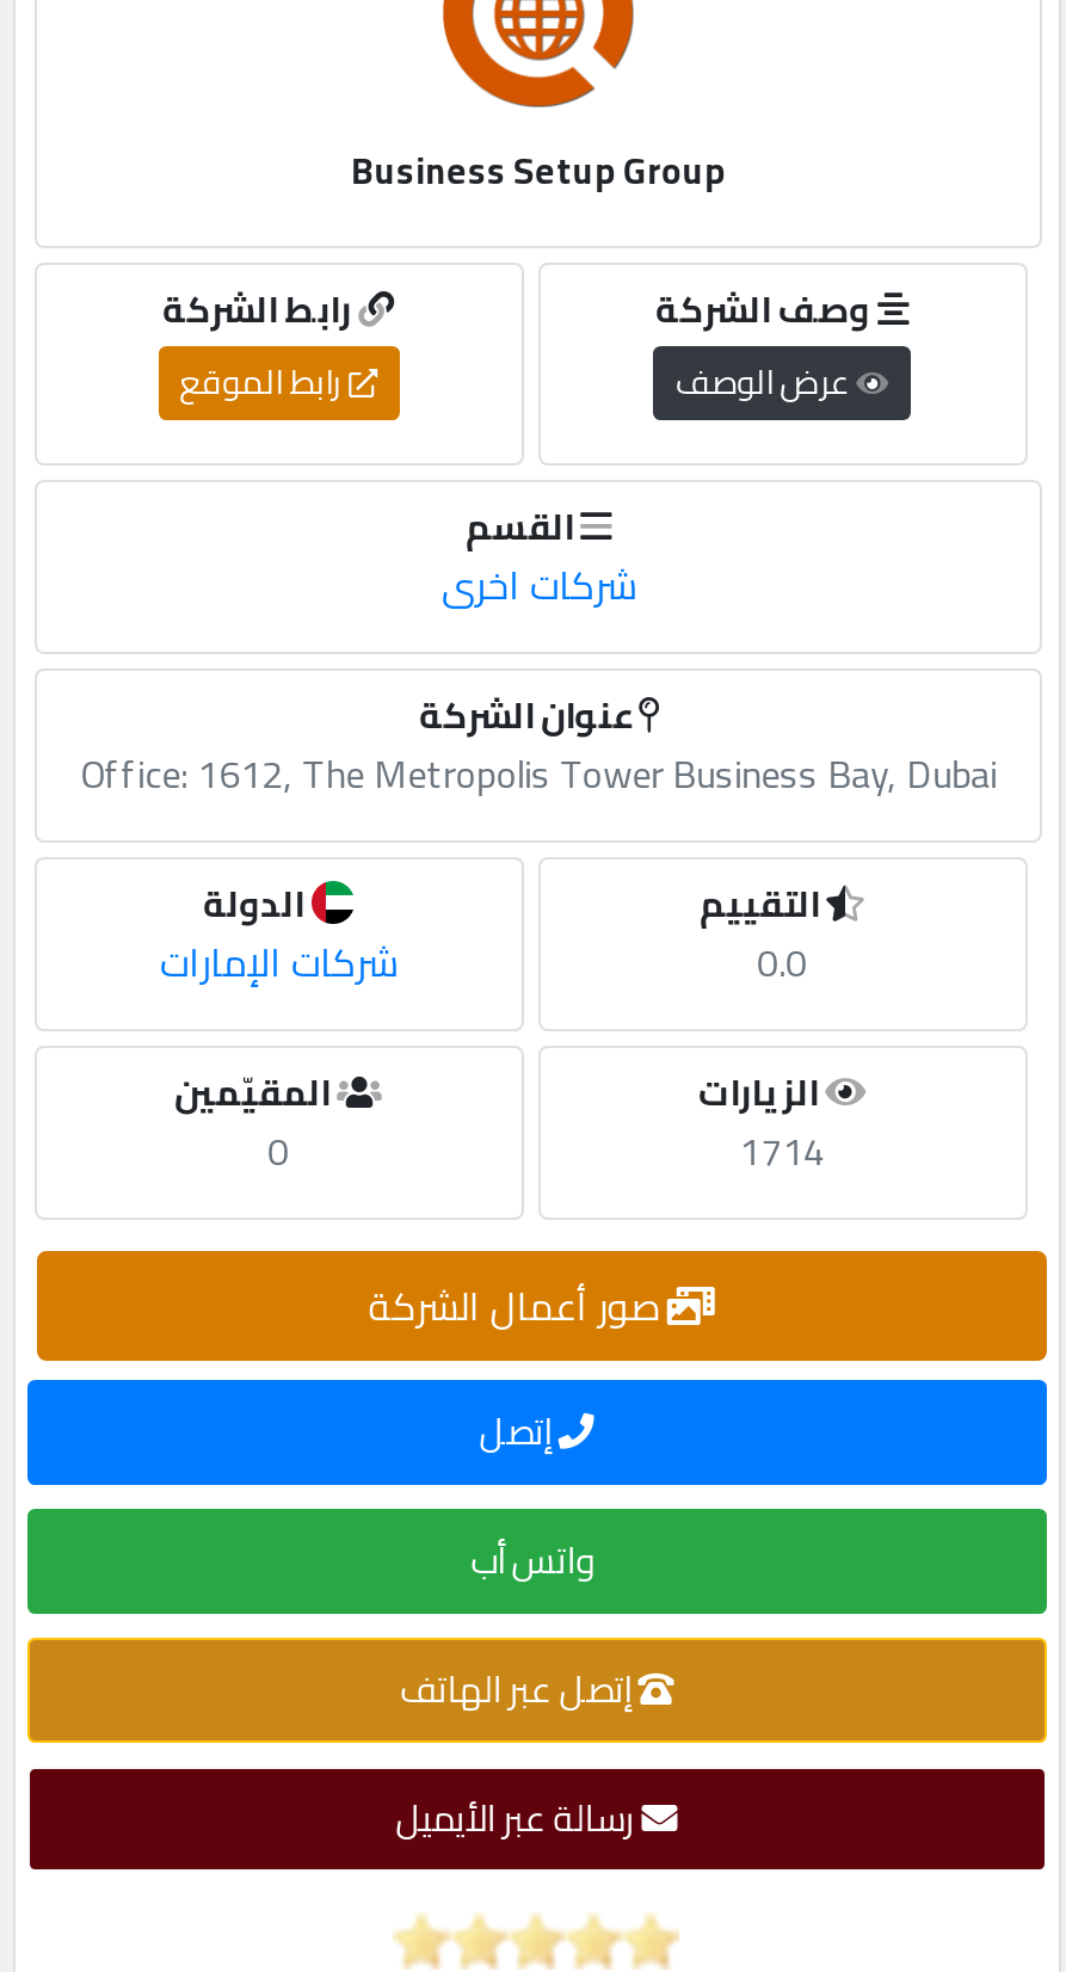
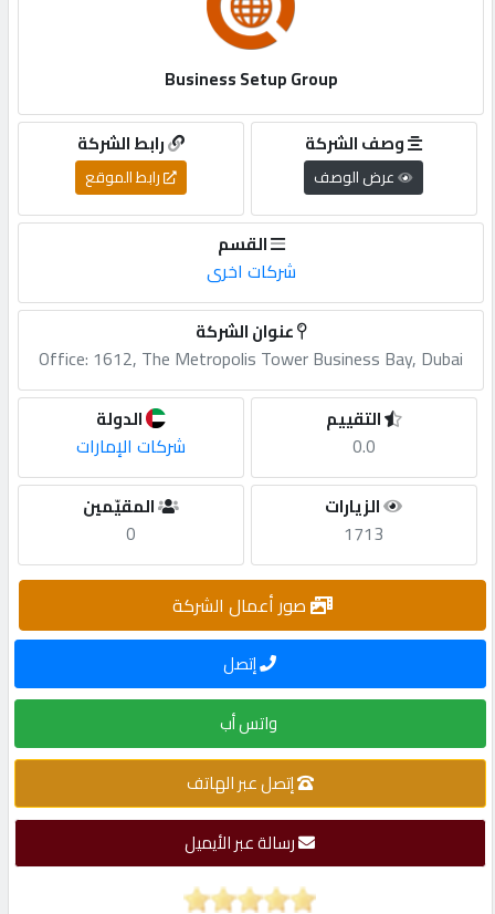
- 1714
+ 1713
